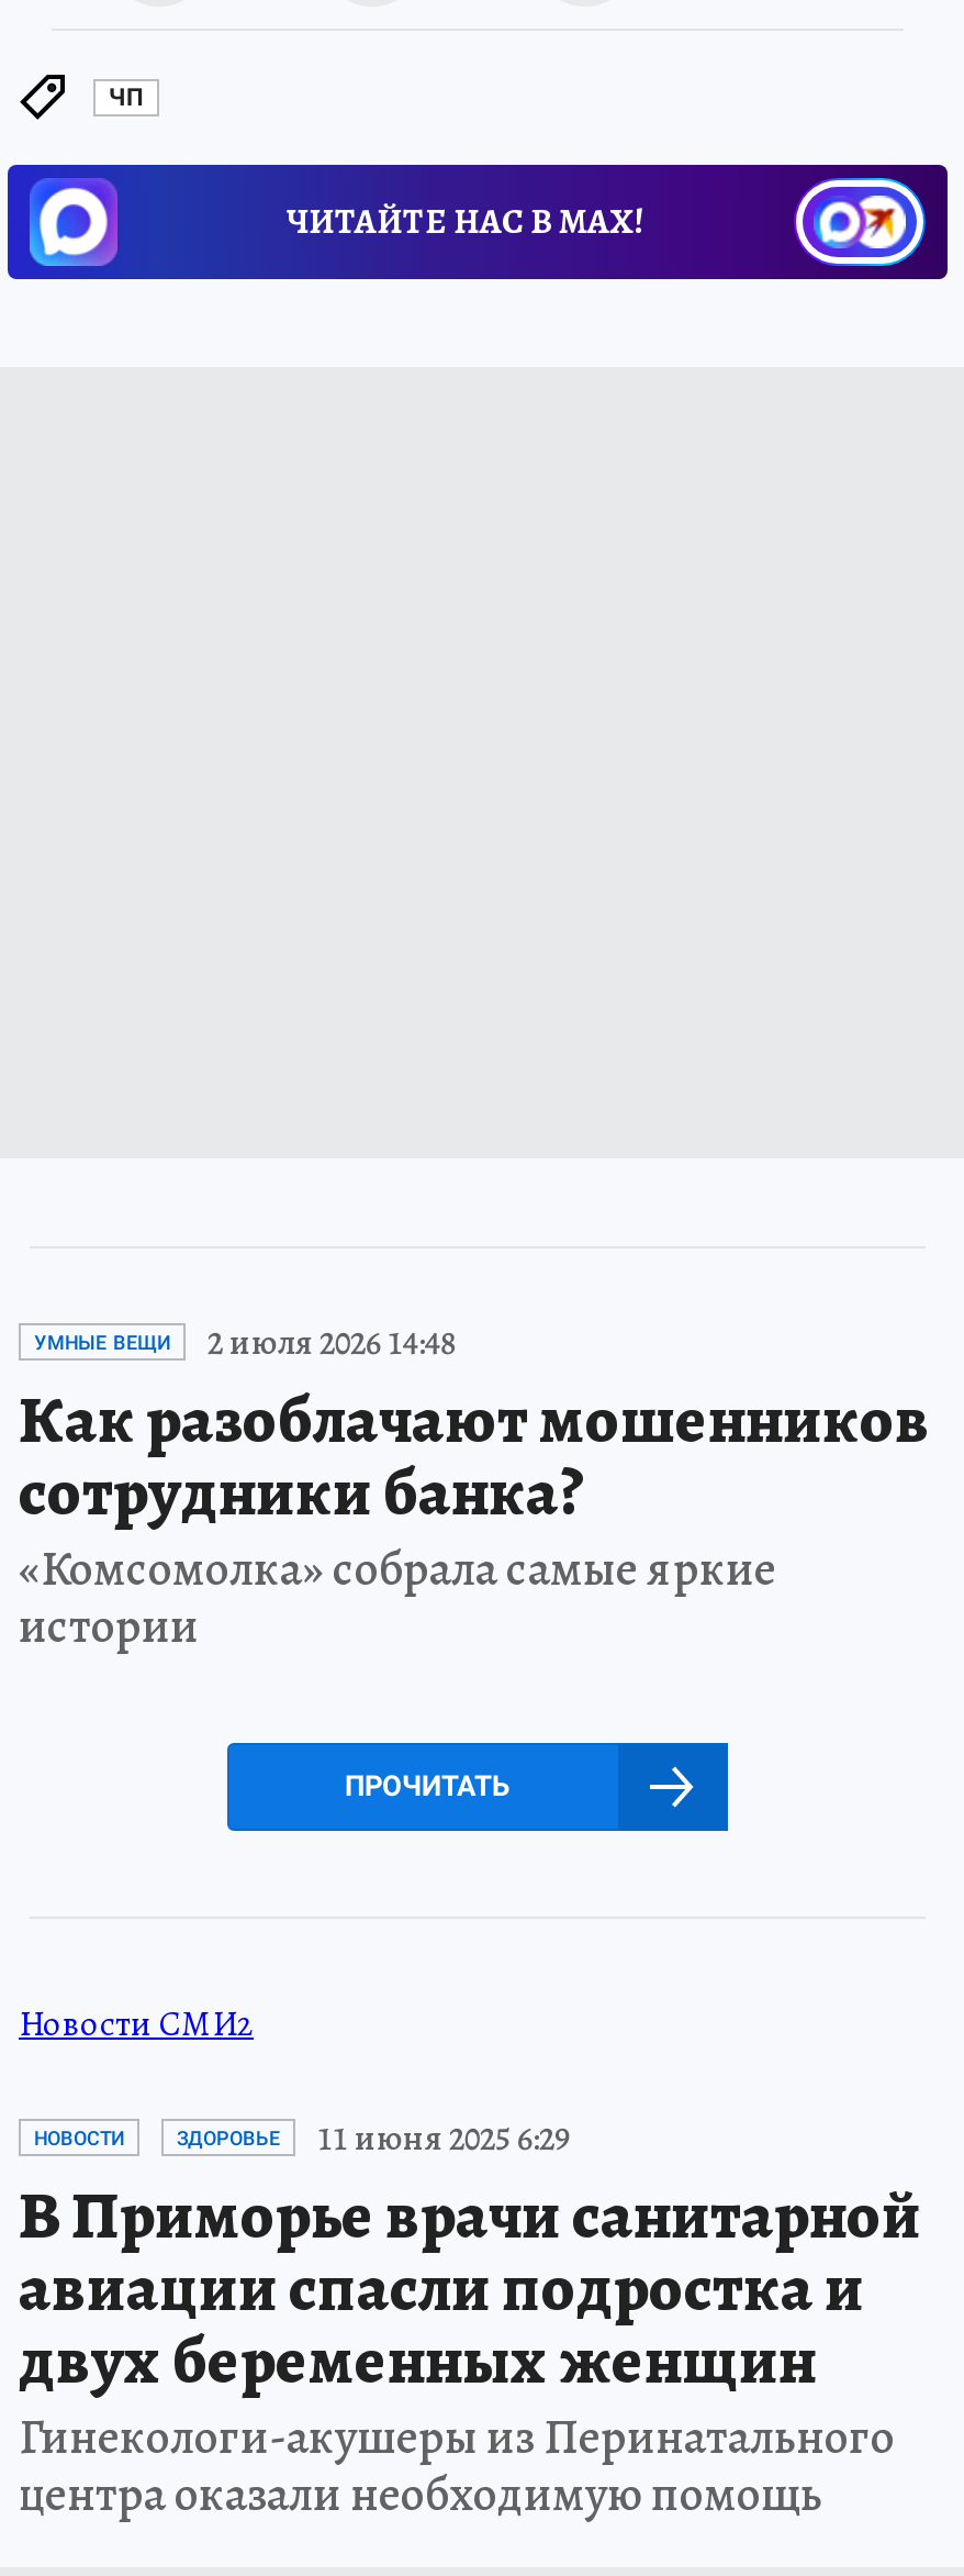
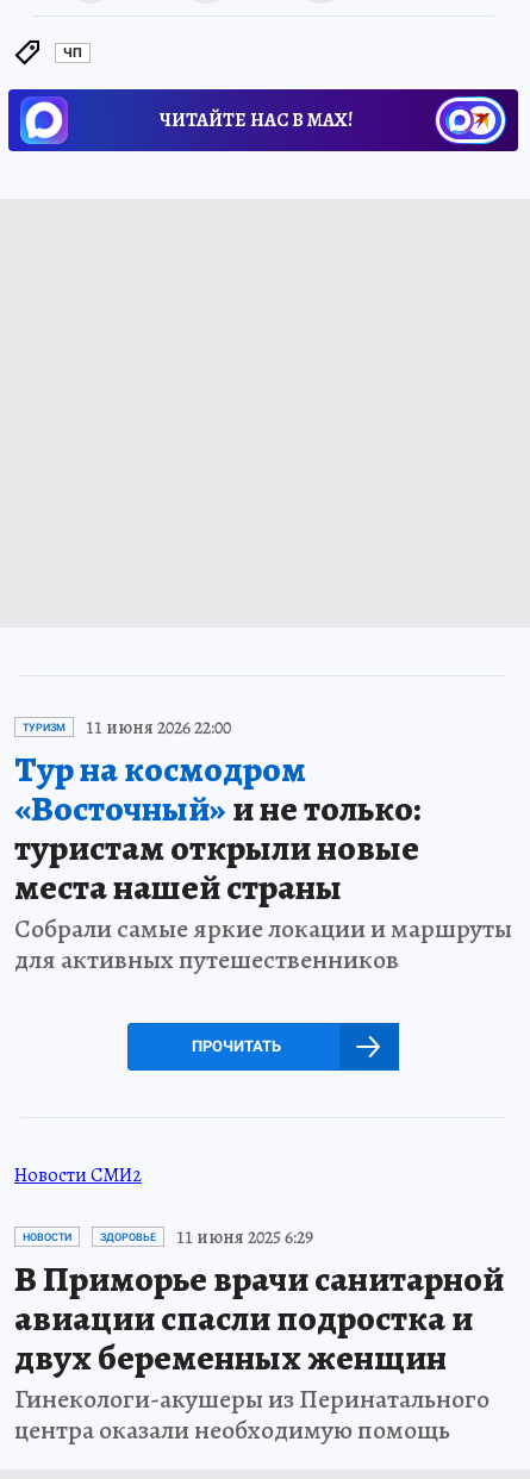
- УМНЫЕ ВЕЩИ
- 2 июля 2026 14:48
- Как разоблачают мошенников
- сотрудники банка?
- «Комсомолка» собрала самые яркие
- истории
+ ТУРИЗМ
+ 11 июня 2026 22:00
+ Тур на космодром
+ «Восточный»и не только:
+ туристам открыли новые
+ места нашей страны
+ Собрали самые яркие локации и маршруты
+ для активных путешественников
